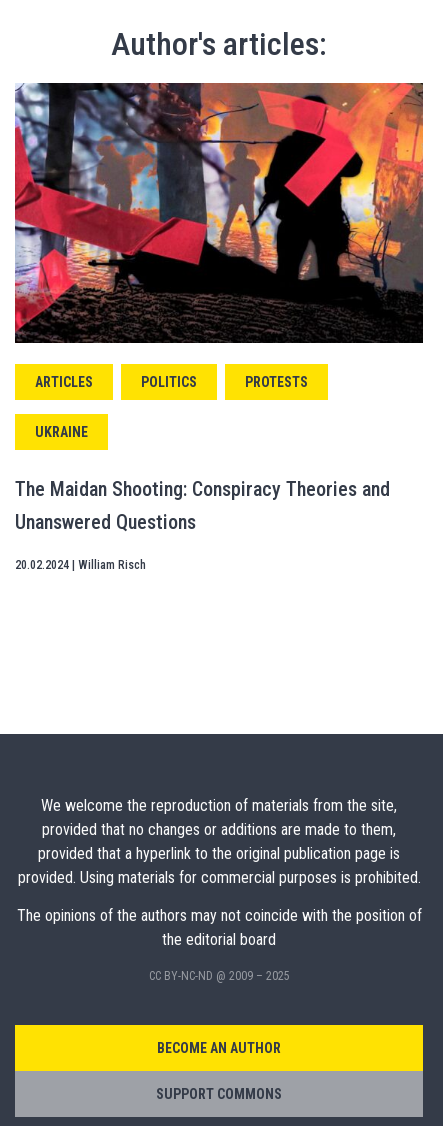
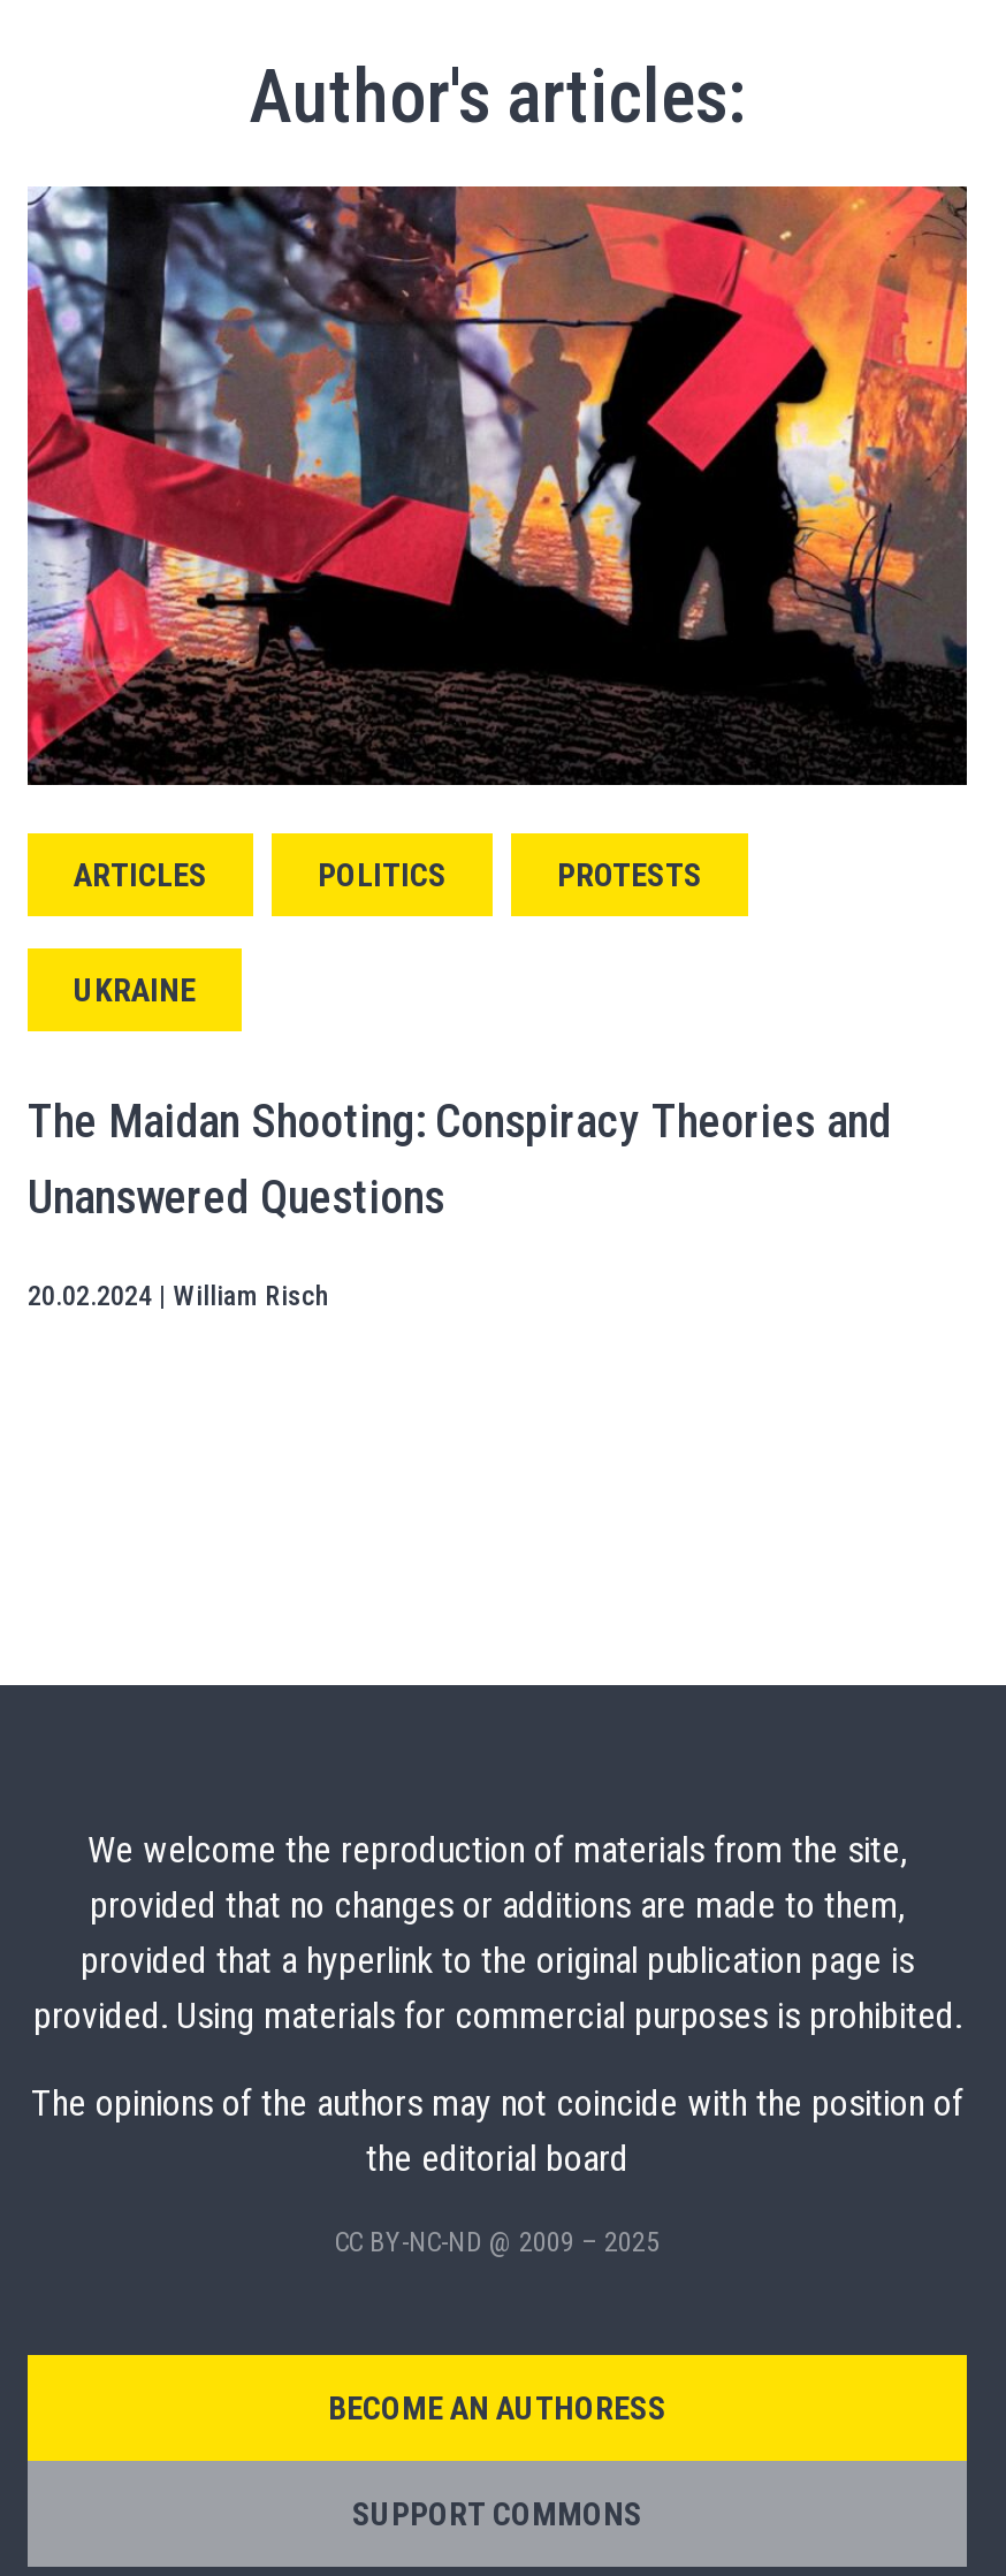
- BECOME AN AUTHOR
+ BECOME AN AUTHORESS
